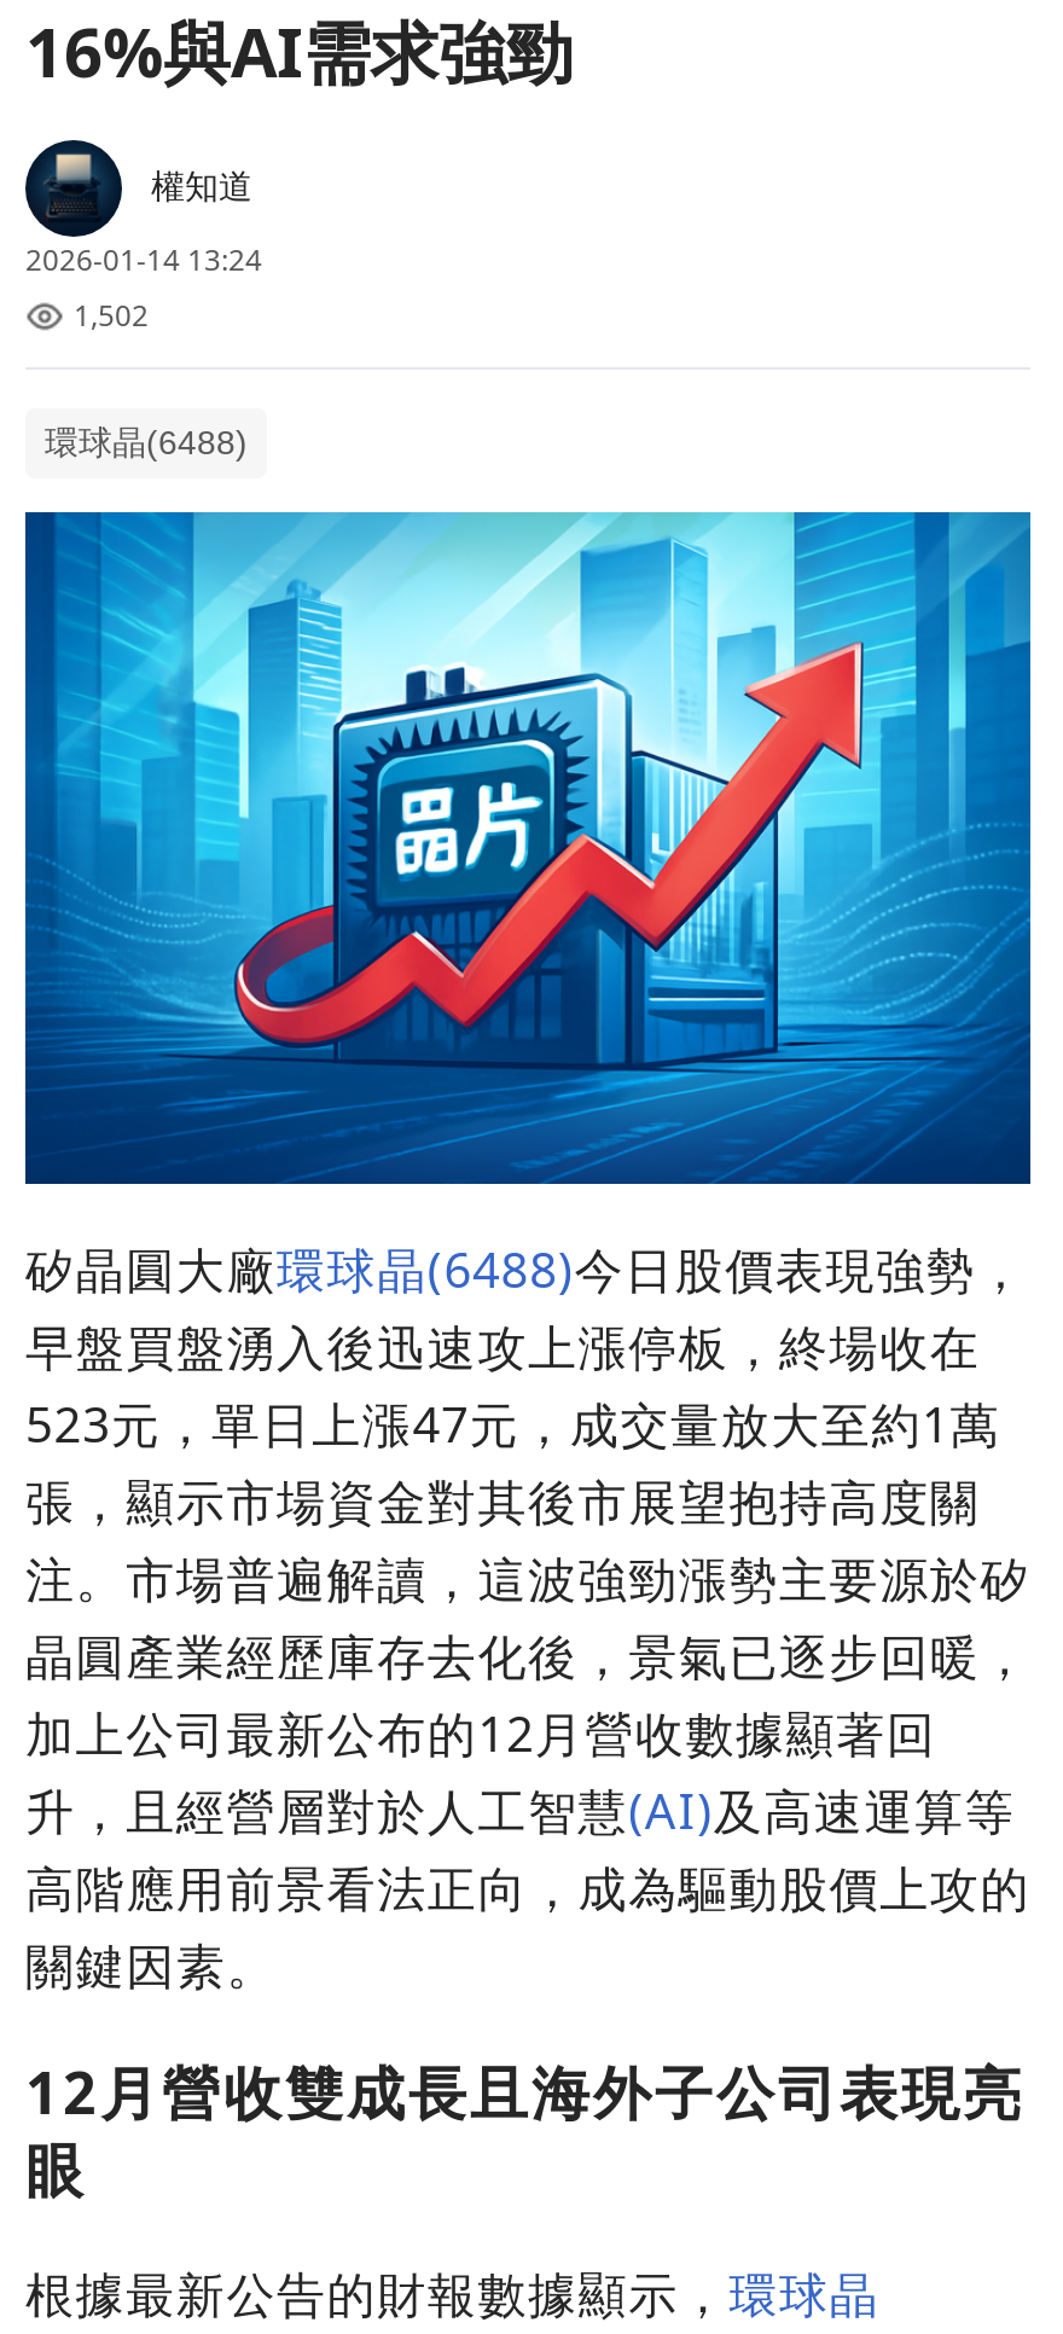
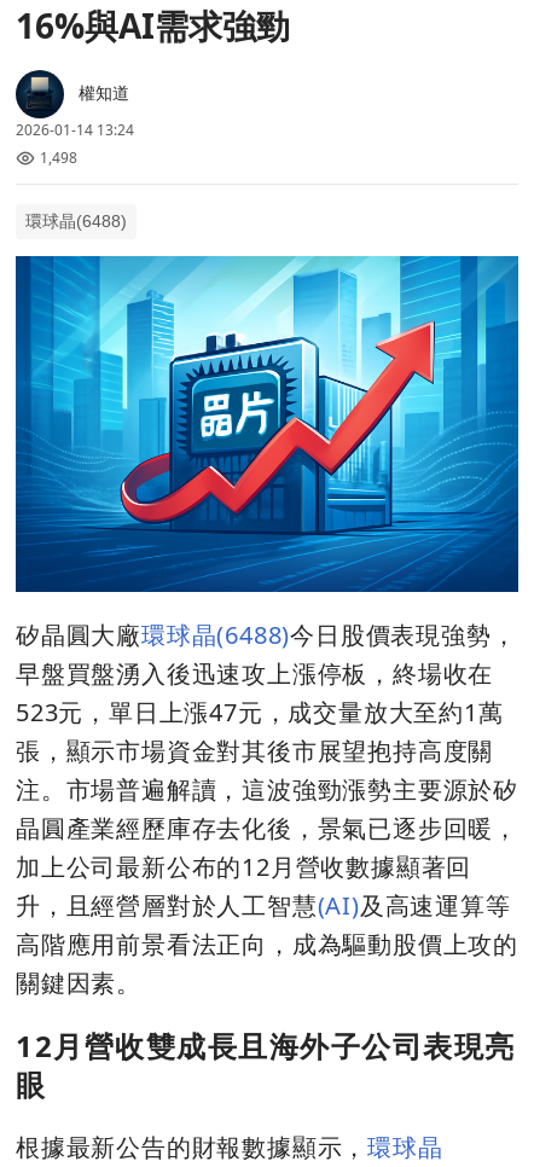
- 1,502
+ 1,498
